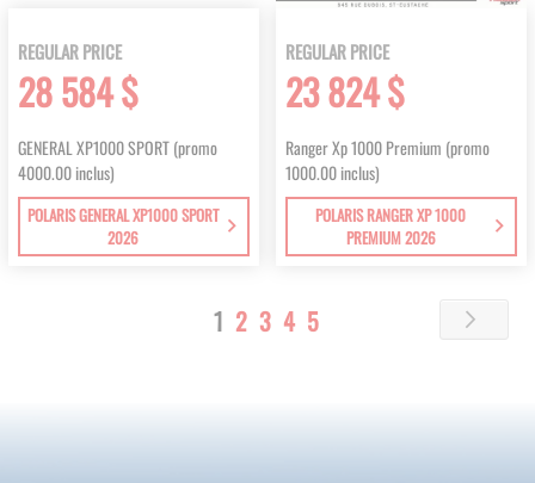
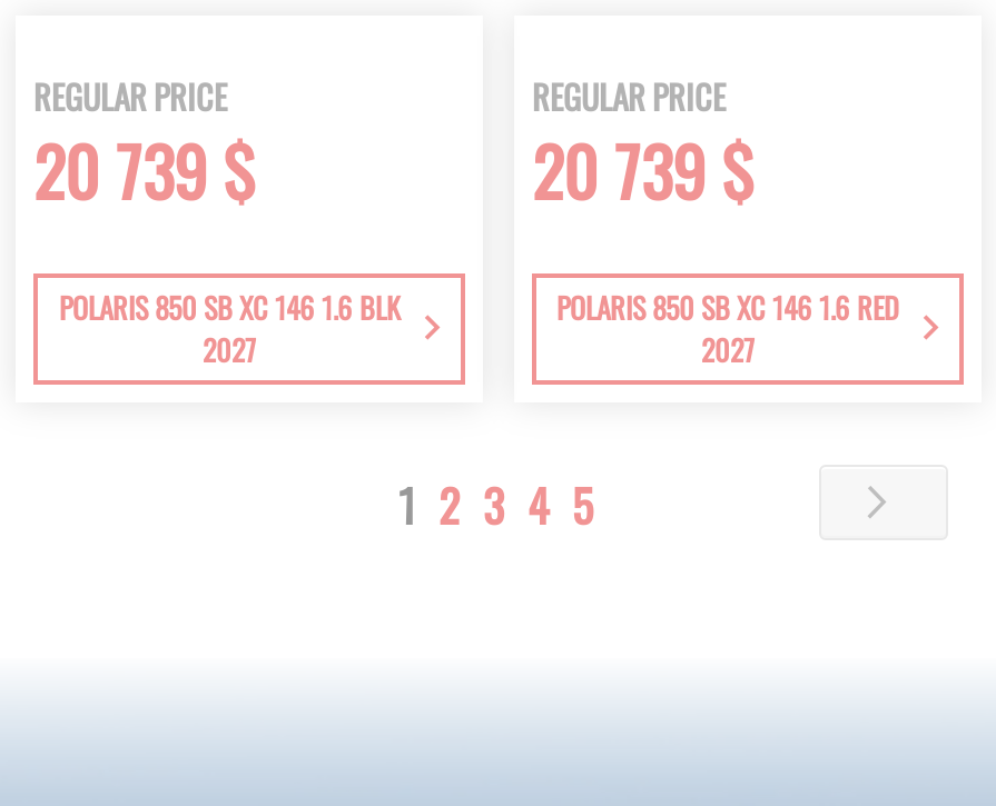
- 28 584 $
- GENERAL XP1000 SPORT (promo
- 4000.00 inclus)
+ 20 739 $

- 23 824 $
- Ranger Xp 1000 Premium (promo
- 1000.00 inclus)
+ 20 739 $

- POLARIS GENERAL XP1000 SPORT
- 2026
+ POLARIS 850 SB XC 146 1.6 BLK
+ 2027

- POLARIS RANGER XP 1000
- PREMIUM 2026
+ POLARIS 850 SB XC 146 1.6 RED
+ 2027
